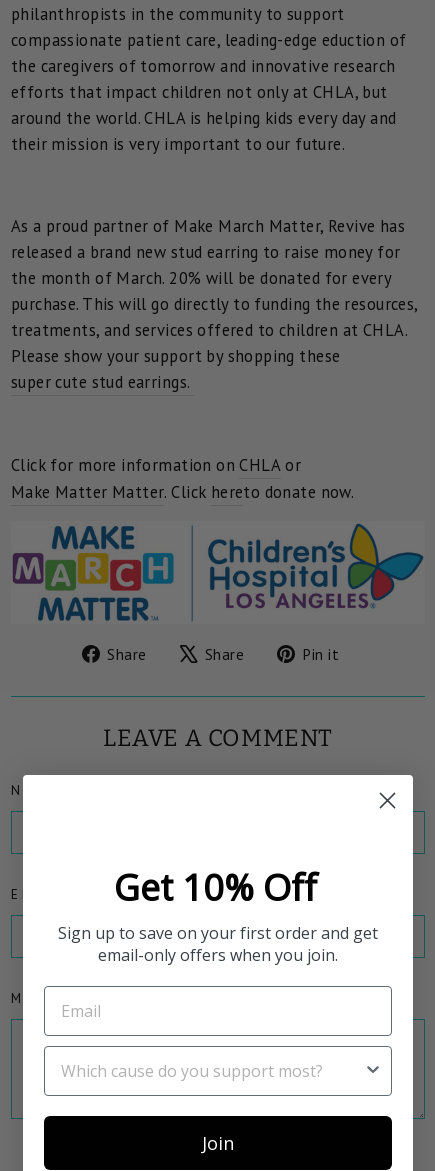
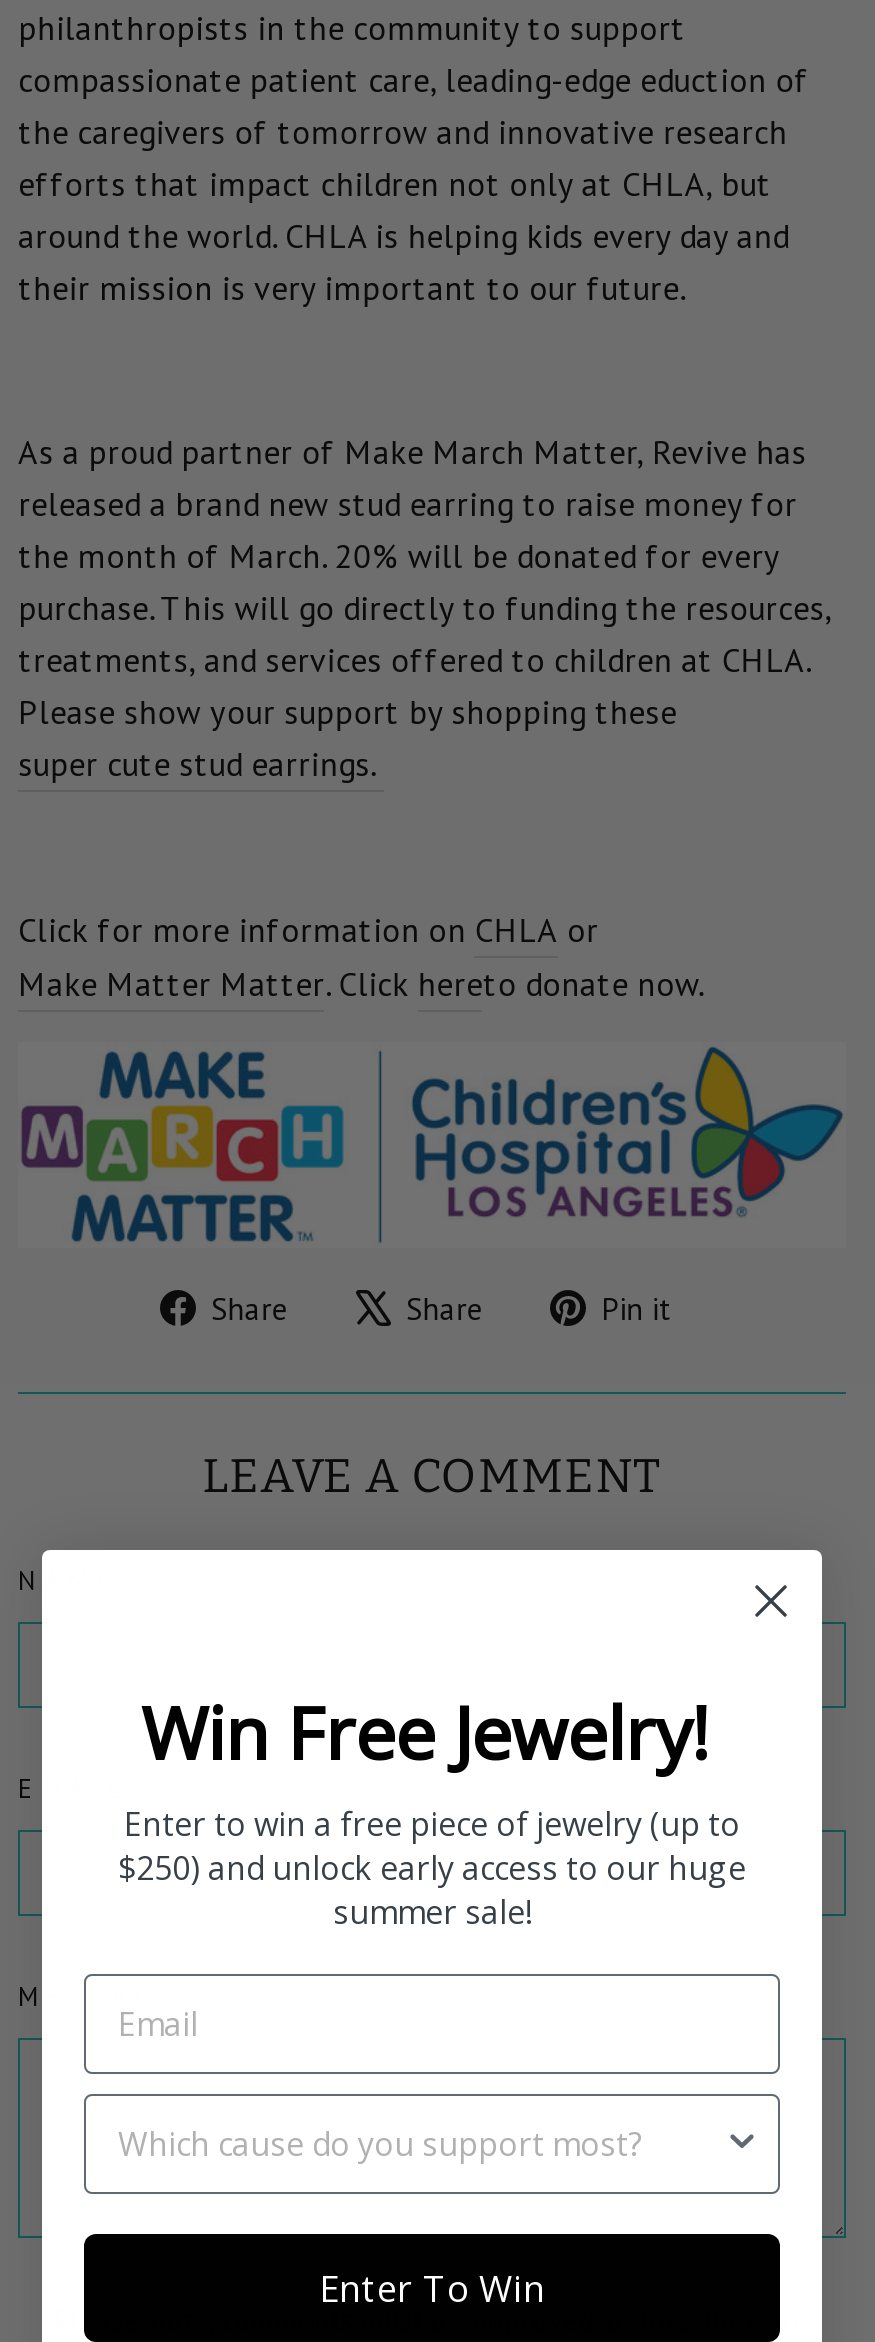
- Get 10% Off
- Sign up to save on your first order and get
- email-only offers when you join.
+ Win Free Jewelry!
+ Enter to win a free piece of jewelry (up to
+ $250) and unlock early access to our huge
+ summer sale!

- Join
+ Enter To Win
